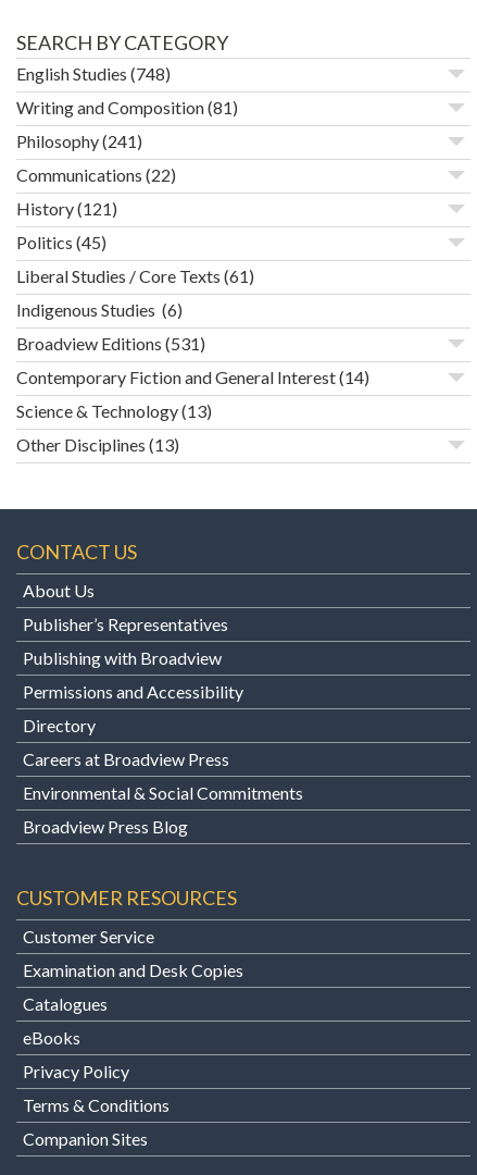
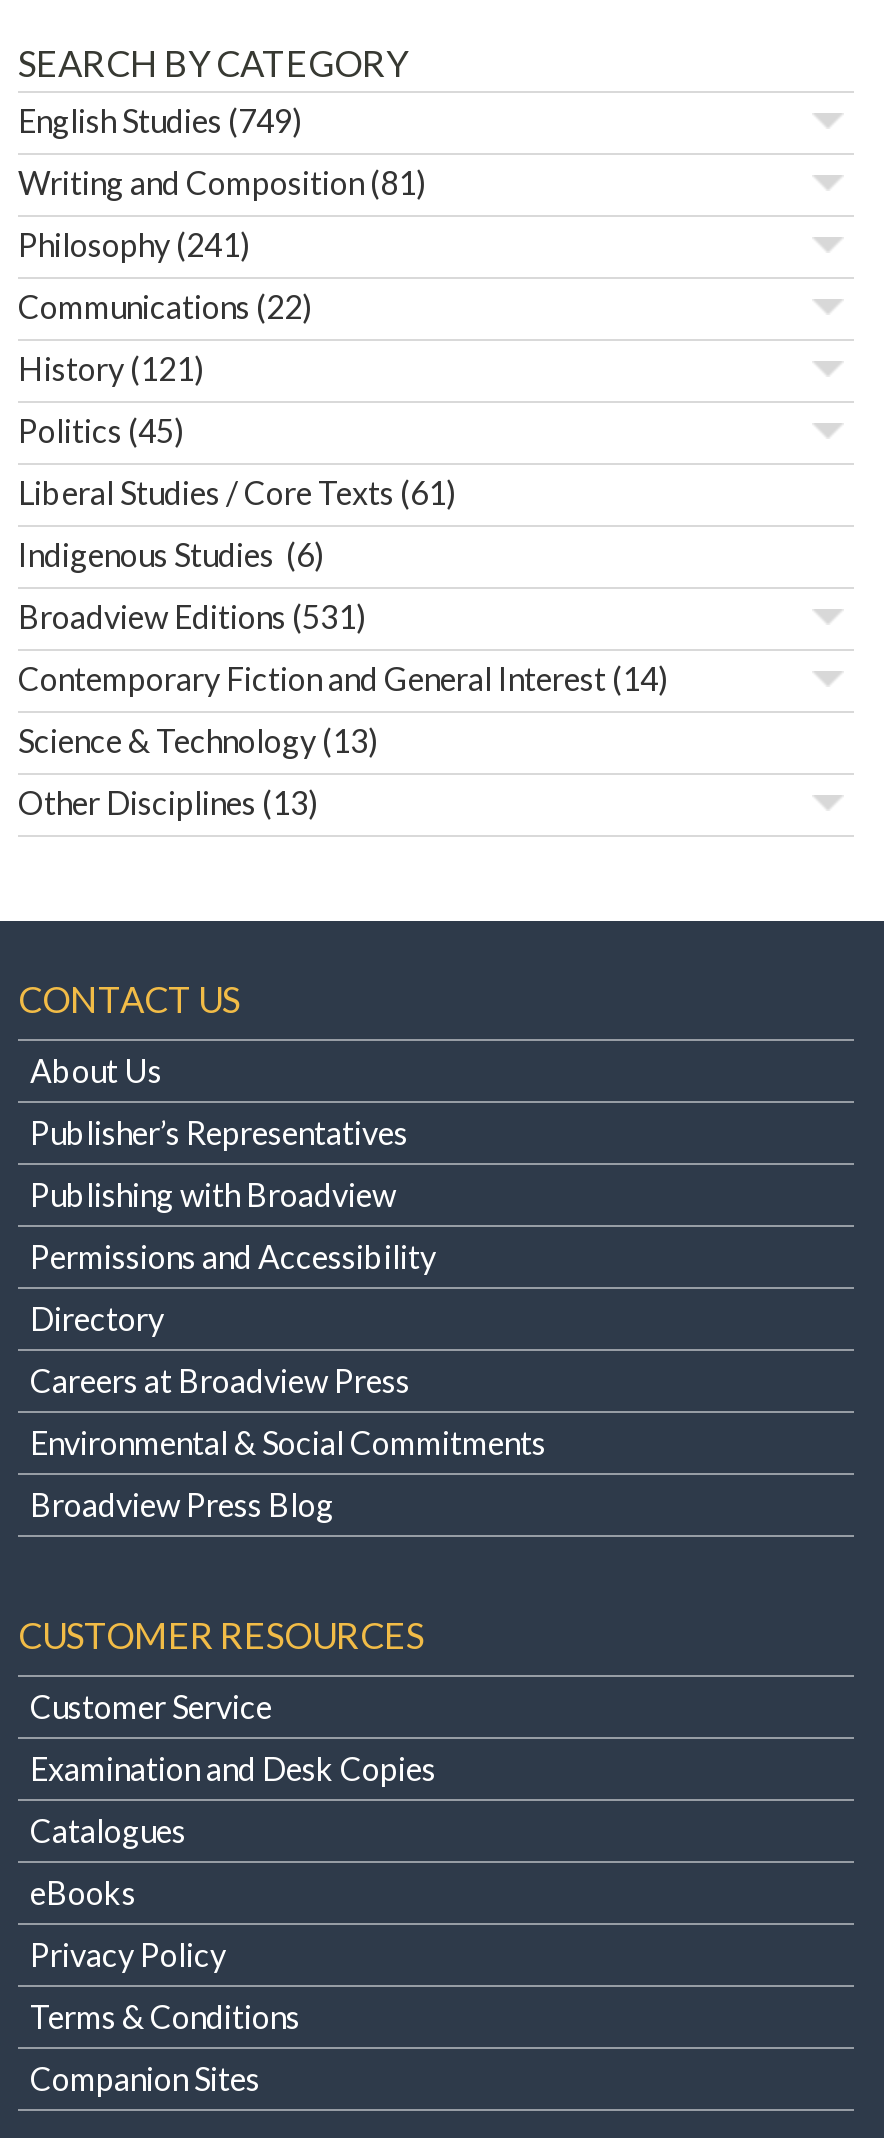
- English Studies (748)
+ English Studies (749)
